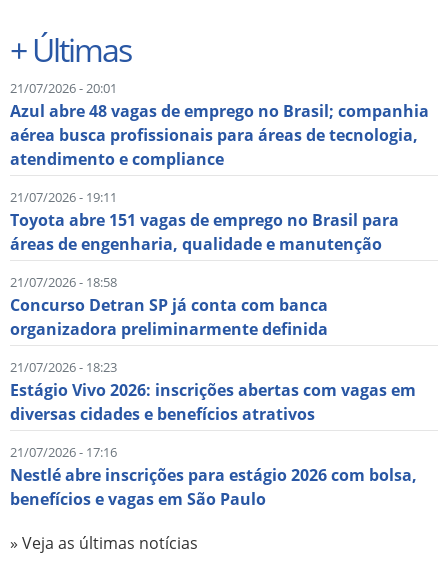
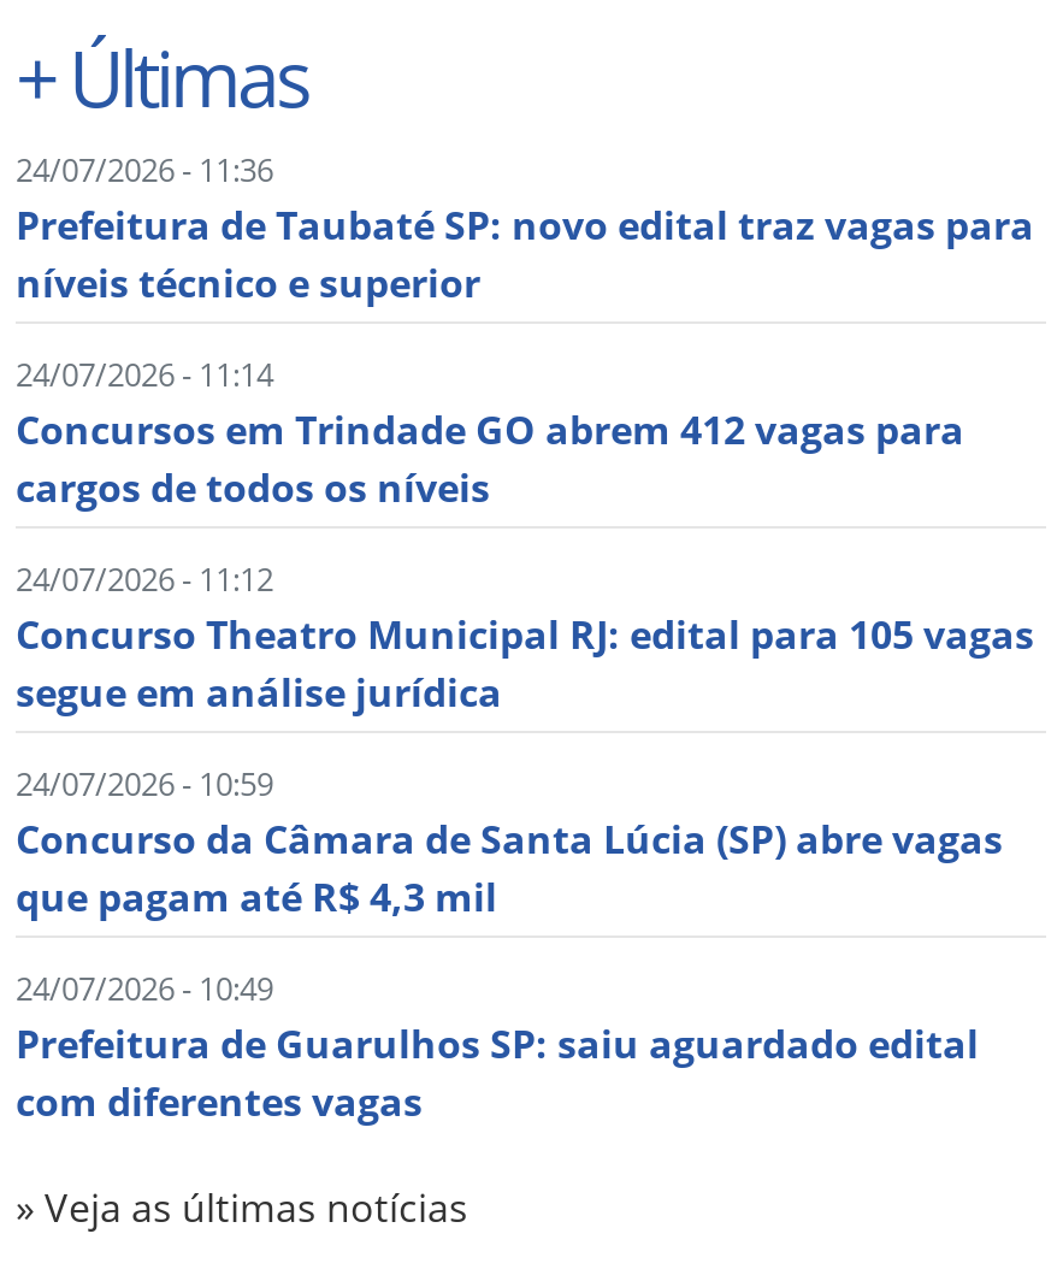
- 21/07/2026 - 20:01
- Azul abre 48 vagas de emprego no Brasil; companhia
- aérea busca profissionais para áreas de tecnologia,
- atendimento e compliance
+ 24/07/2026 - 11:36
+ Prefeitura de Taubaté SP: novo edital traz vagas para
+ níveis técnico e superior

- 21/07/2026 - 19:11
- Toyota abre 151 vagas de emprego no Brasil para
- áreas de engenharia, qualidade e manutenção
+ 24/07/2026 - 11:14
+ Concursos em Trindade GO abrem 412 vagas para
+ cargos de todos os níveis

- 21/07/2026 - 18:58
- Concurso Detran SP já conta com banca
- organizadora preliminarmente definida
+ 24/07/2026 - 11:12
+ Concurso Theatro Municipal RJ: edital para 105 vagas
+ segue em análise jurídica

- 21/07/2026 - 18:23
- Estágio Vivo 2026: inscrições abertas com vagas em
- diversas cidades e benefícios atrativos
+ 24/07/2026 - 10:59
+ Concurso da Câmara de Santa Lúcia (SP) abre vagas
+ que pagam até R$ 4,3 mil

- 21/07/2026 - 17:16
- Nestlé abre inscrições para estágio 2026 com bolsa,
- benefícios e vagas em São Paulo
+ 24/07/2026 - 10:49
+ Prefeitura de Guarulhos SP: saiu aguardado edital
+ com diferentes vagas
